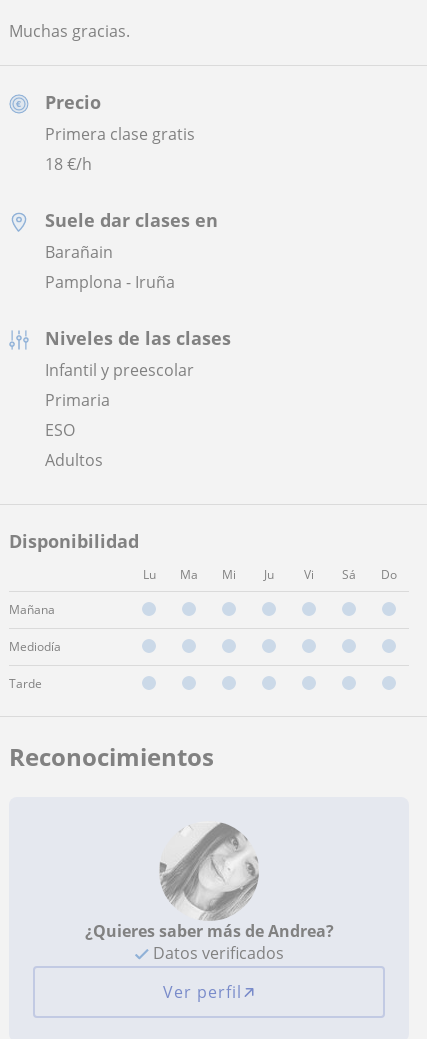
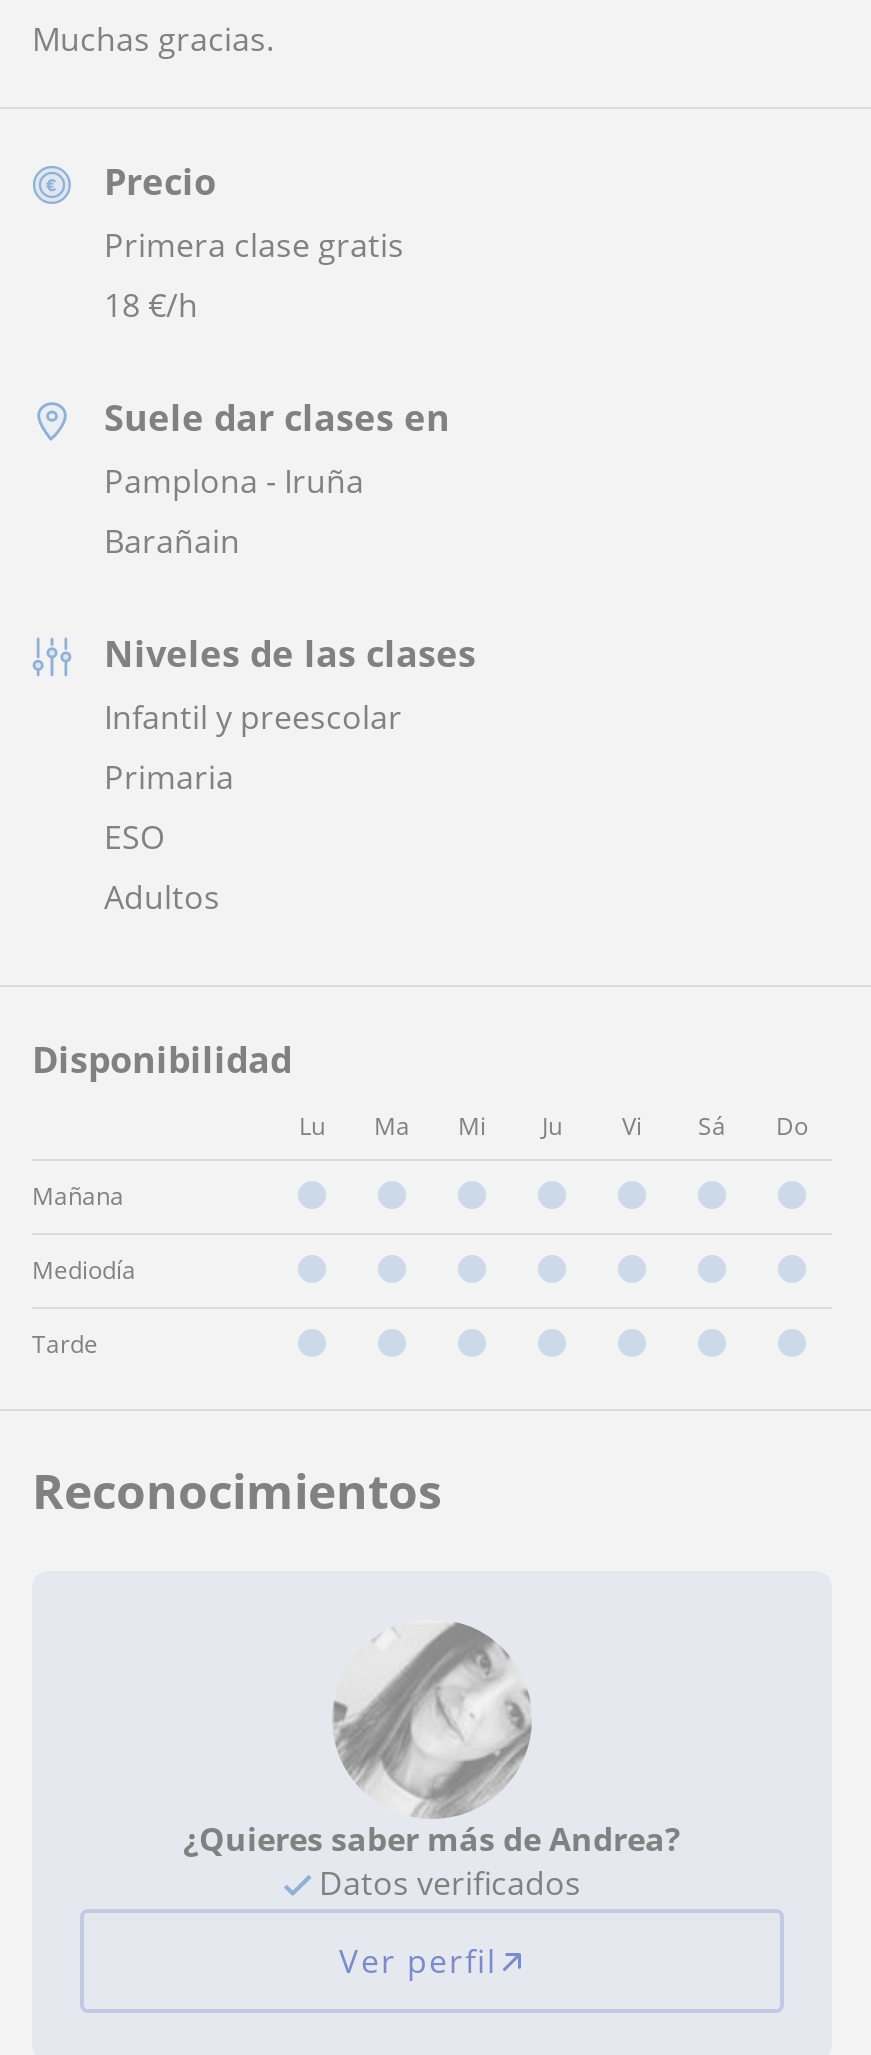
moved down: Barañain

moved up: Pamplona - Iruña
